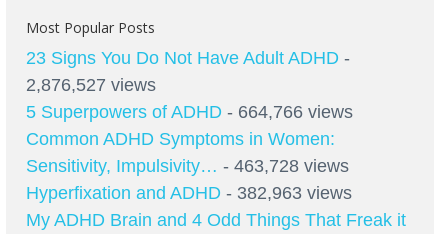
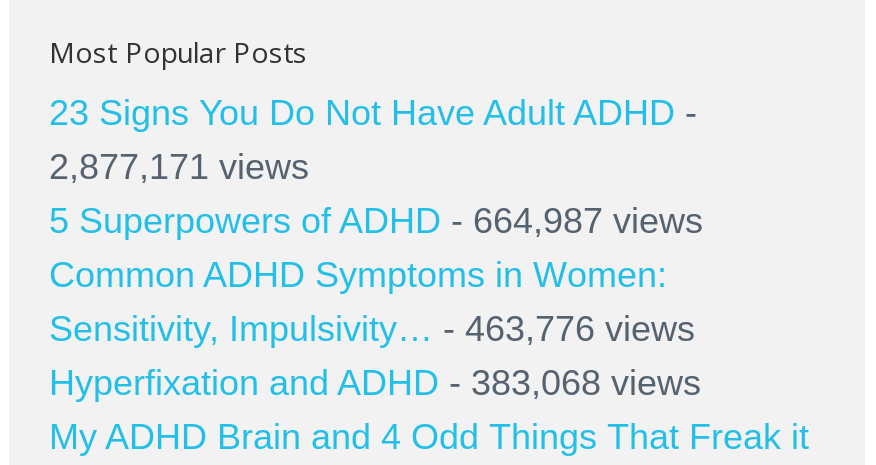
- 2,876,527 views
+ 2,877,171 views

- 5 Superpowers of ADHD - 664,766 views
+ 5 Superpowers of ADHD - 664,987 views

- Sensitivity, Impulsivity… - 463,728 views
+ Sensitivity, Impulsivity… - 463,776 views

- Hyperfixation and ADHD - 382,963 views
+ Hyperfixation and ADHD - 383,068 views
